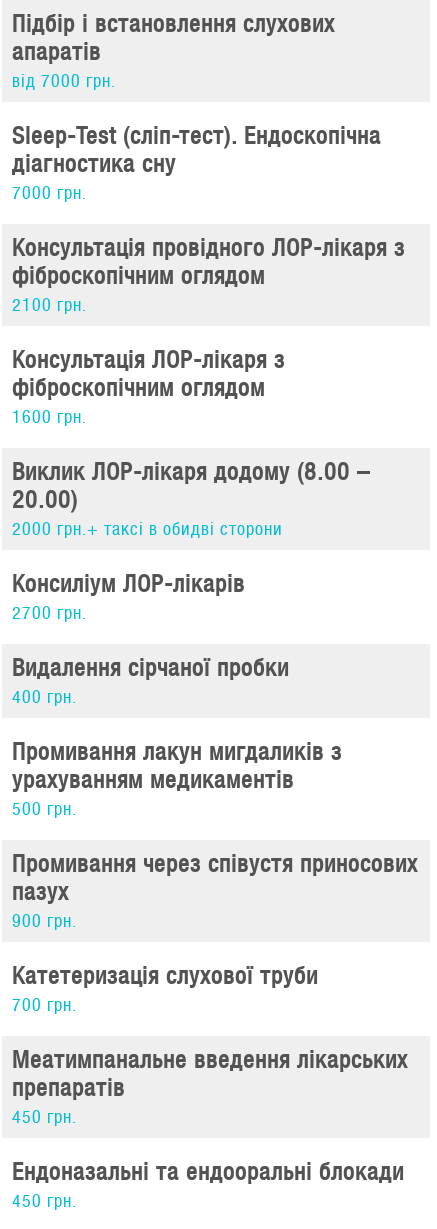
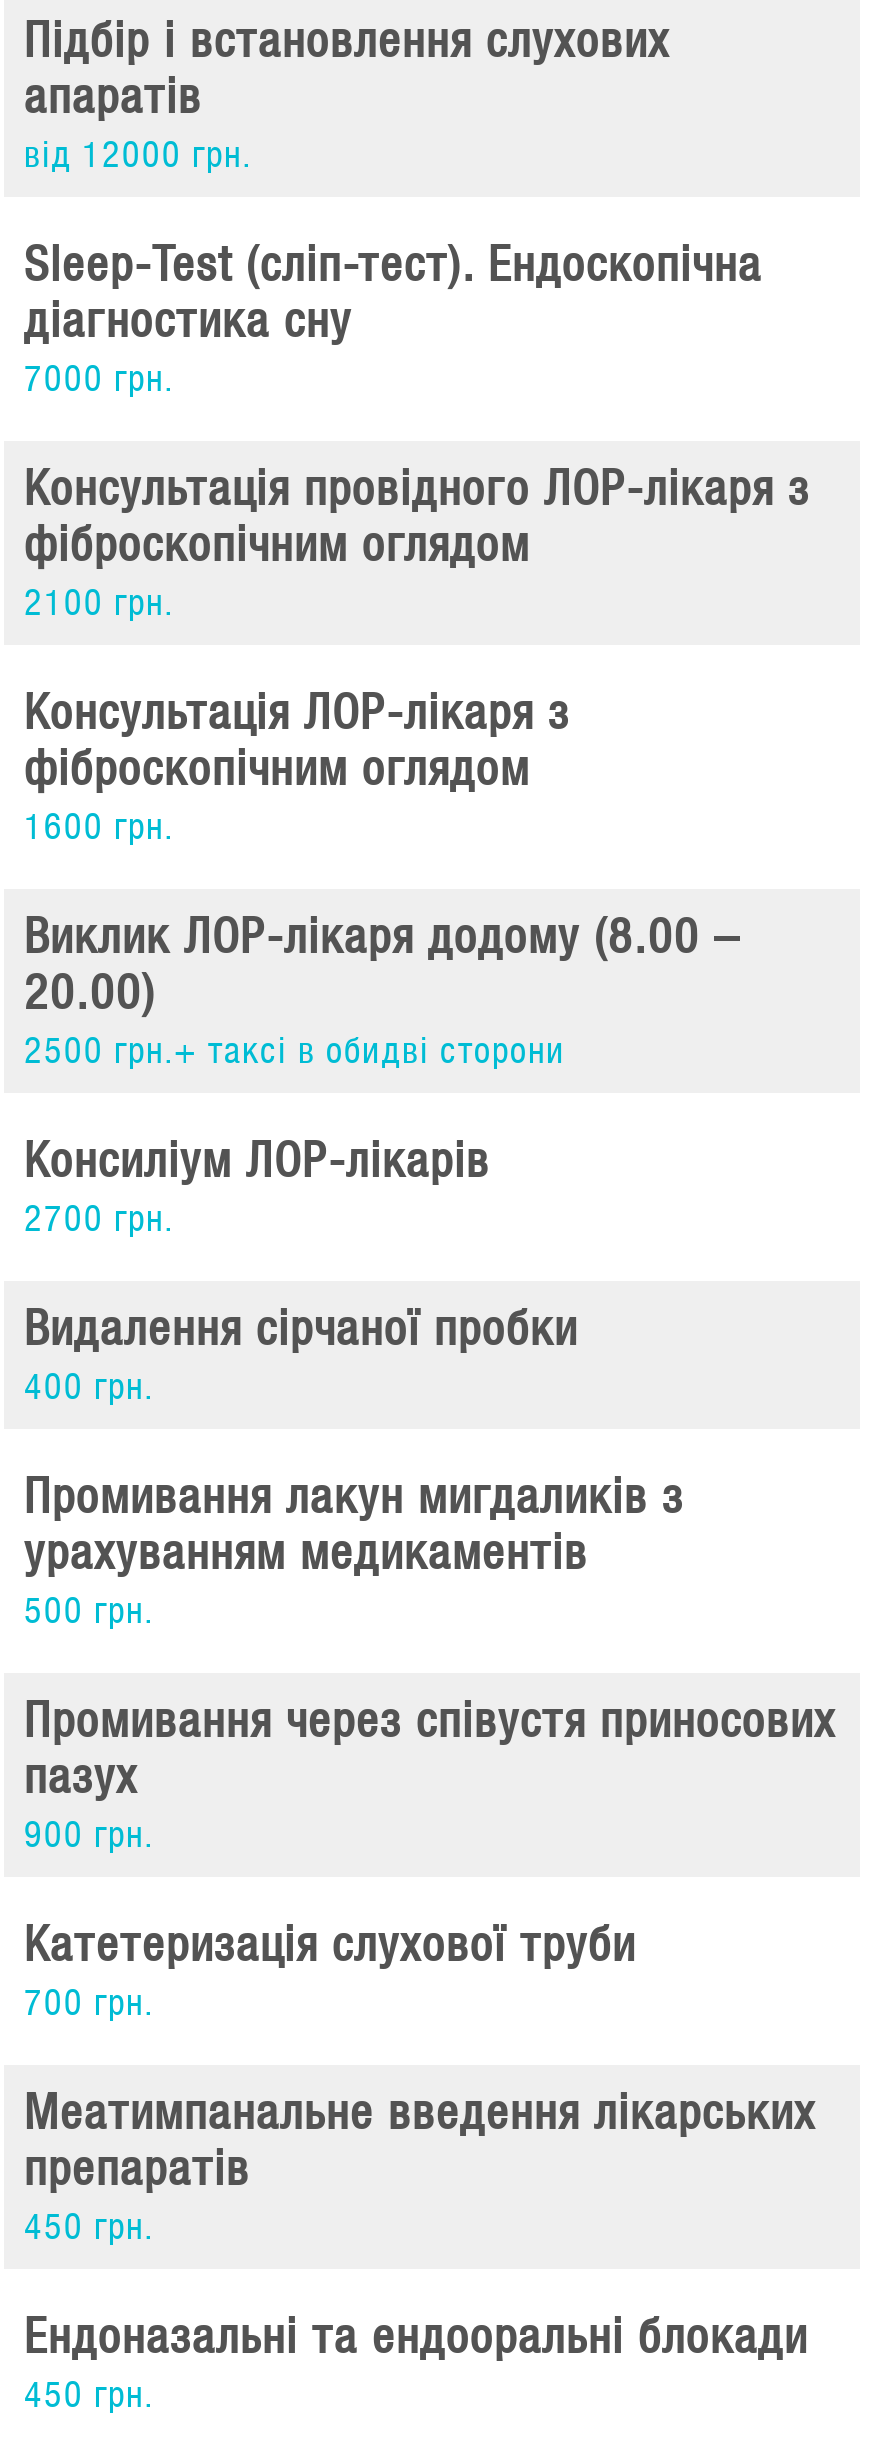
- від 7000 грн.
+ від 12000 грн.

- 2000 грн.+ таксі в обидві сторони
+ 2500 грн.+ таксі в обидві сторони
